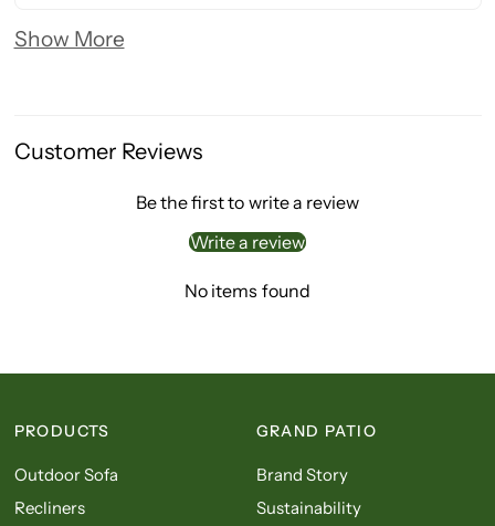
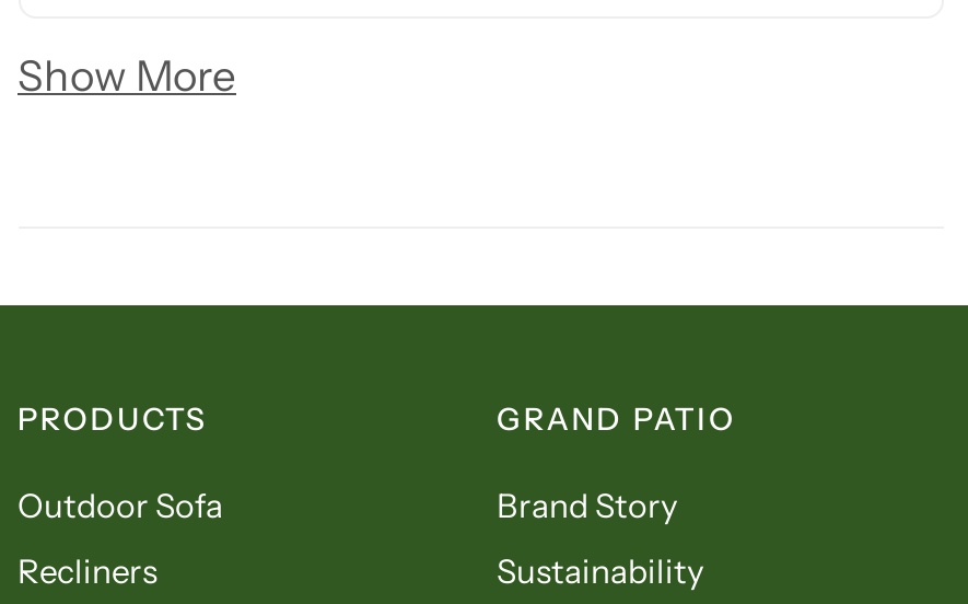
- Customer Reviews
- Be the first to write a review
- Write a review
- No items found
